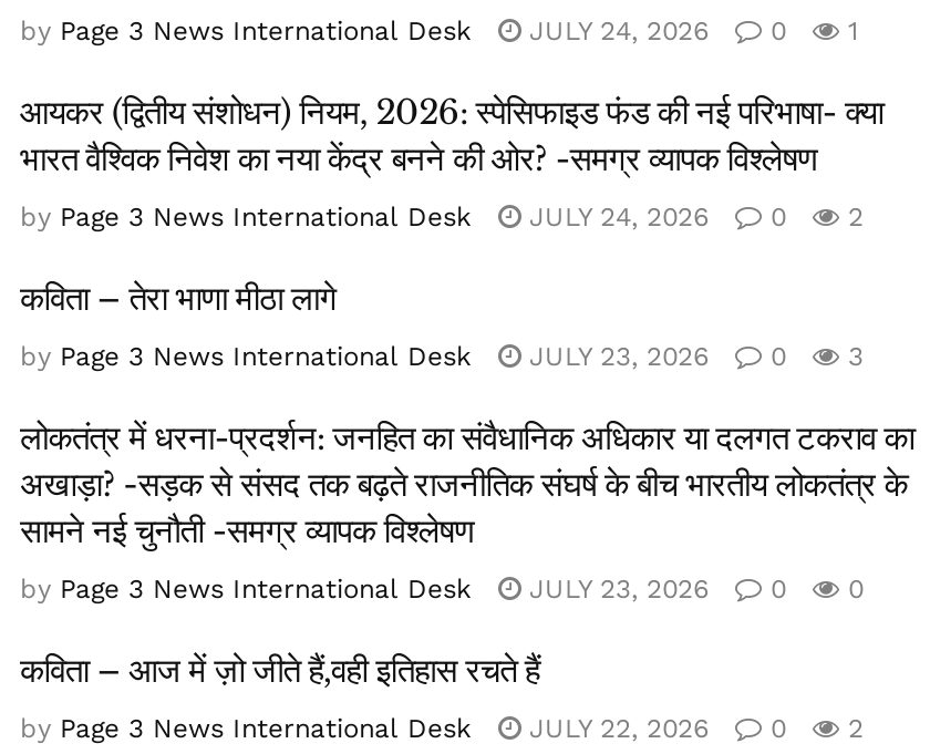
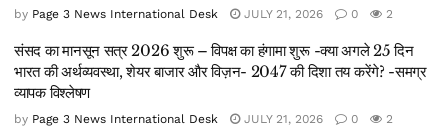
- JULY 24, 2026
- 0
- 1
- आयकर (द्वितीय संशोधन) नियम, 2026: स्पेसिफाइड फंड की नई परिभाषा- क्या
- भारत वैश्विक निवेश का नया केंद्र बनने की ओर? -समग्र व्यापक विश्लेषण
- by Page 3 News International Desk
- JULY 24, 2026
+ JULY 21, 2026

- कविता – तेरा भाणा मीठा लागे
+ संसद का मानसून सत्र 2026 शुरू – विपक्ष का हंगामा शुरू -क्या अगले 25 दिन
+ भारत की अर्थव्यवस्था, शेयर बाजार और विज़न- 2047 की दिशा तय करेंगे? -समग्र
+ व्यापक विश्लेषण

- JULY 23, 2026
- 0
- 3
- लोकतंत्र में धरना-प्रदर्शन: जनहित का संवैधानिक अधिकार या दलगत टकराव का
- अखाड़ा? -सड़क से संसद तक बढ़ते राजनीतिक संघर्ष के बीच भारतीय लोकतंत्र के
- सामने नई चुनौती -समग्र व्यापक विश्लेषण
- by Page 3 News International Desk
- JULY 23, 2026
- 0
- 0
- कविता – आज में ज़ो जीते हैं,वही इतिहास रचते हैं
- by Page 3 News International Desk
- JULY 22, 2026
+ JULY 21, 2026
